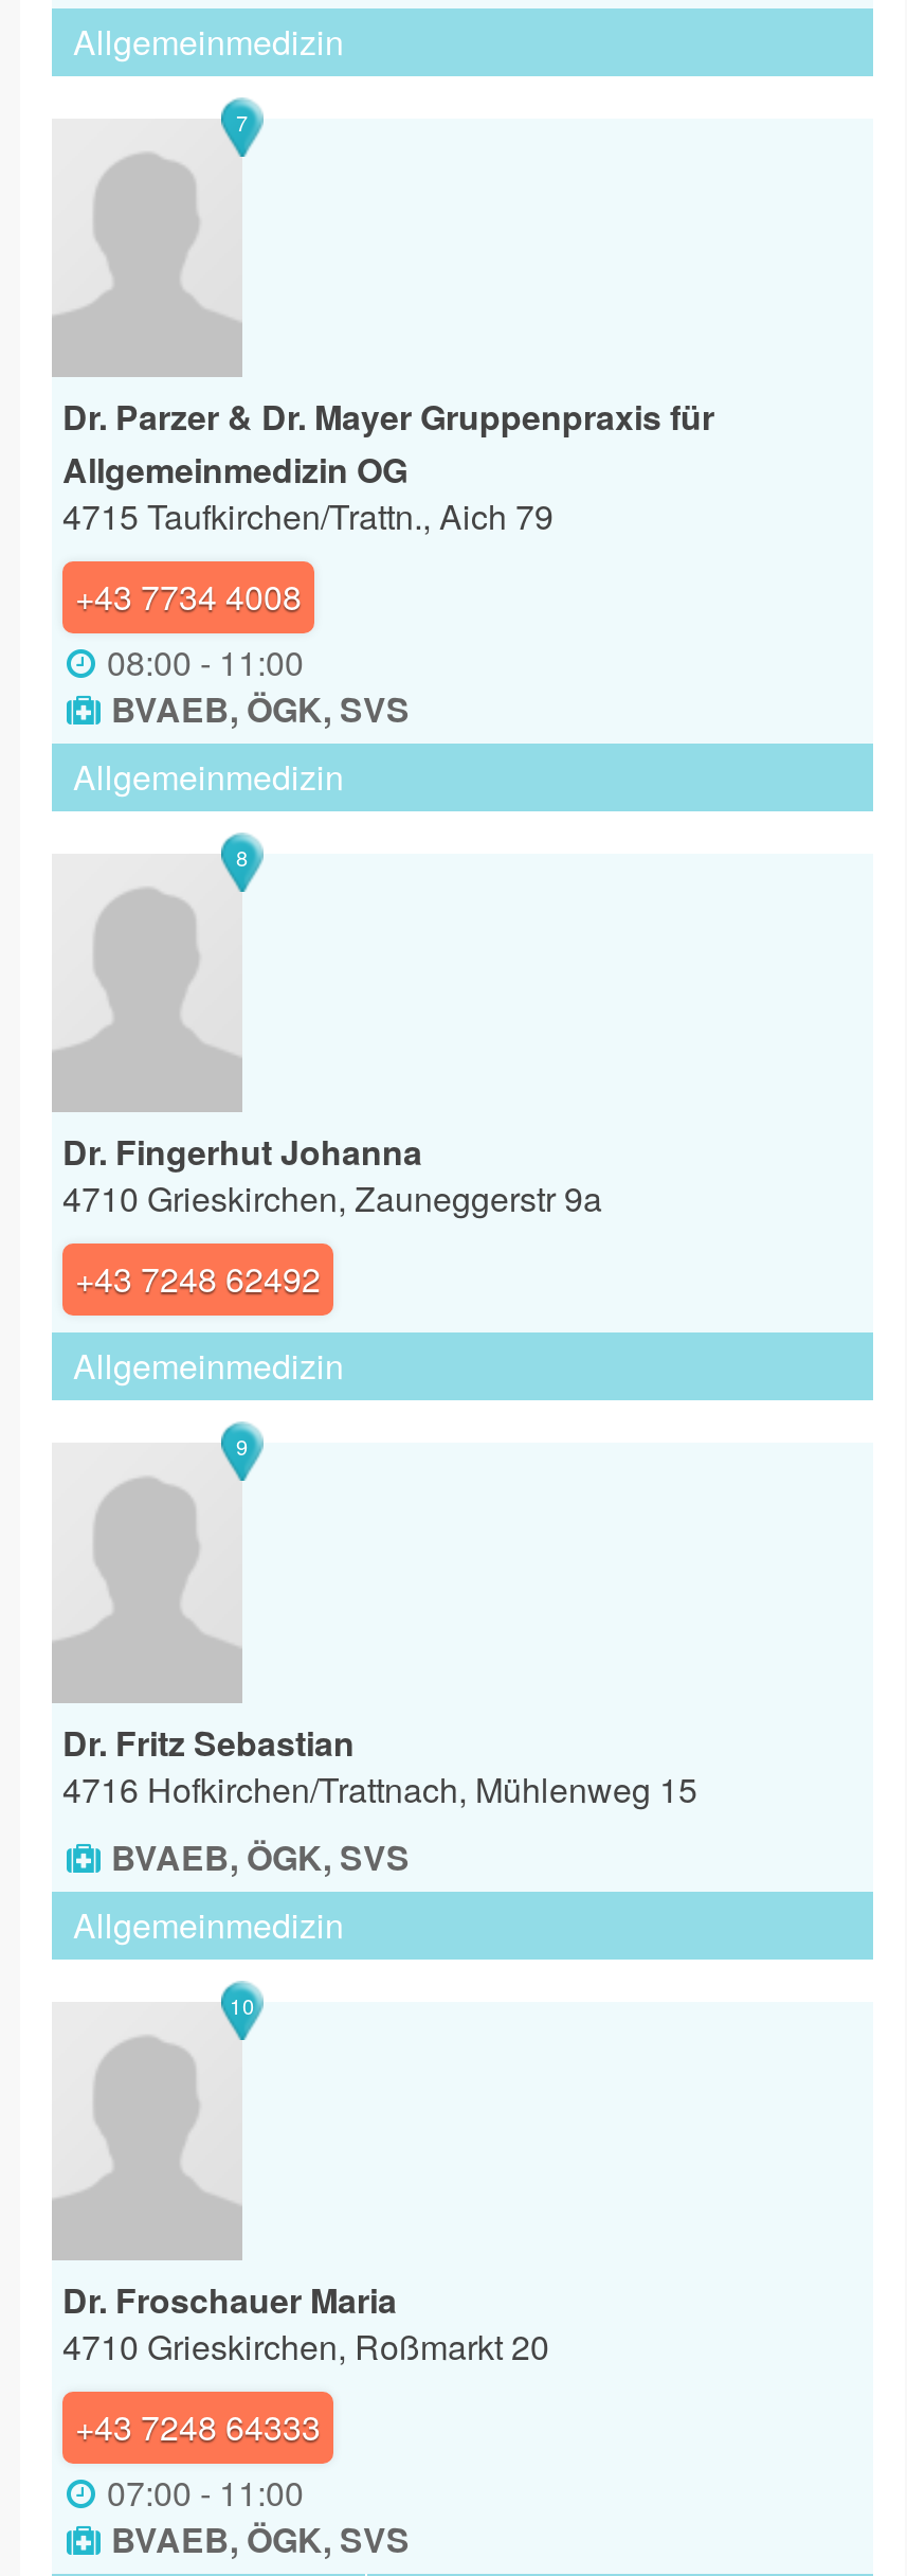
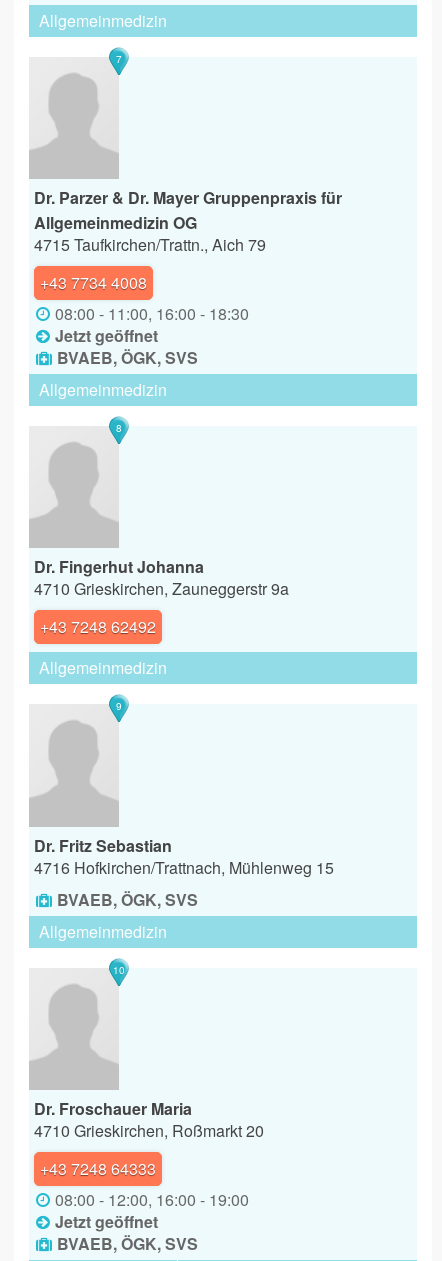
- 08:00 - 11:00
+ 08:00 - 11:00, 16:00 - 18:30
+ Jetzt geöffnet

- 07:00 - 11:00
+ 08:00 - 12:00, 16:00 - 19:00
+ Jetzt geöffnet
